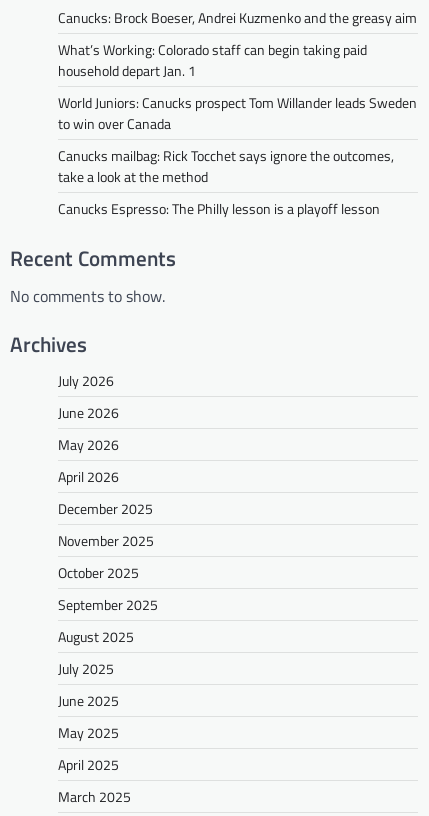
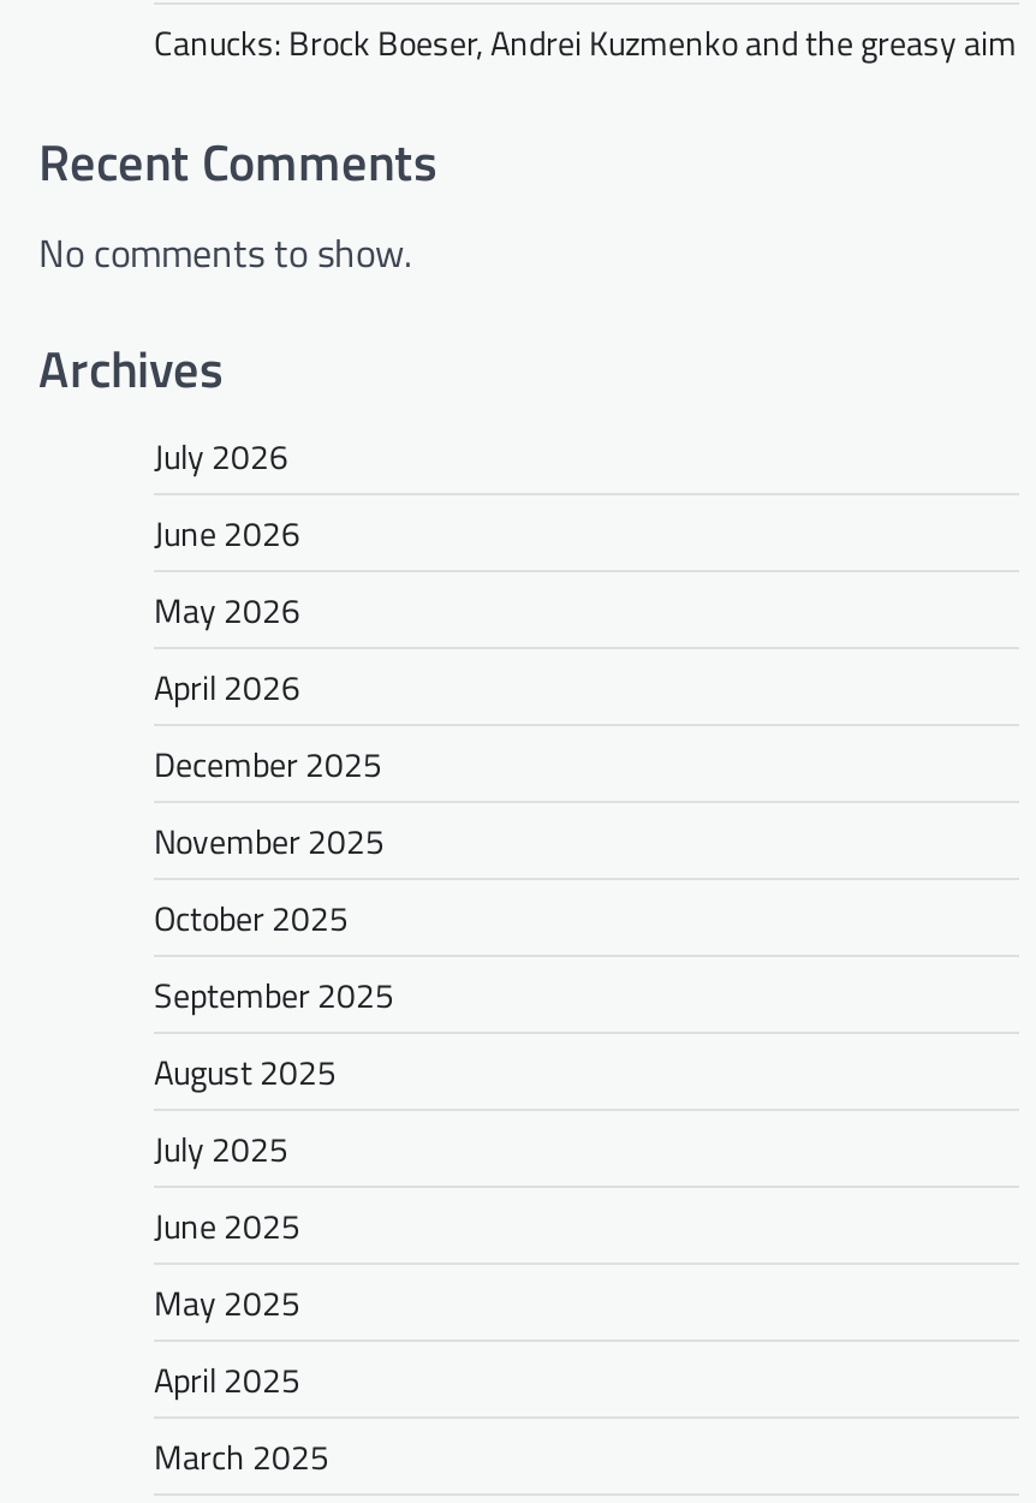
- What’s Working: Colorado staff can begin taking paid
- household depart Jan. 1
- World Juniors: Canucks prospect Tom Willander leads Sweden
- to win over Canada
- Canucks mailbag: Rick Tocchet says ignore the outcomes,
- take a look at the method
- Canucks Espresso: The Philly lesson is a playoff lesson
